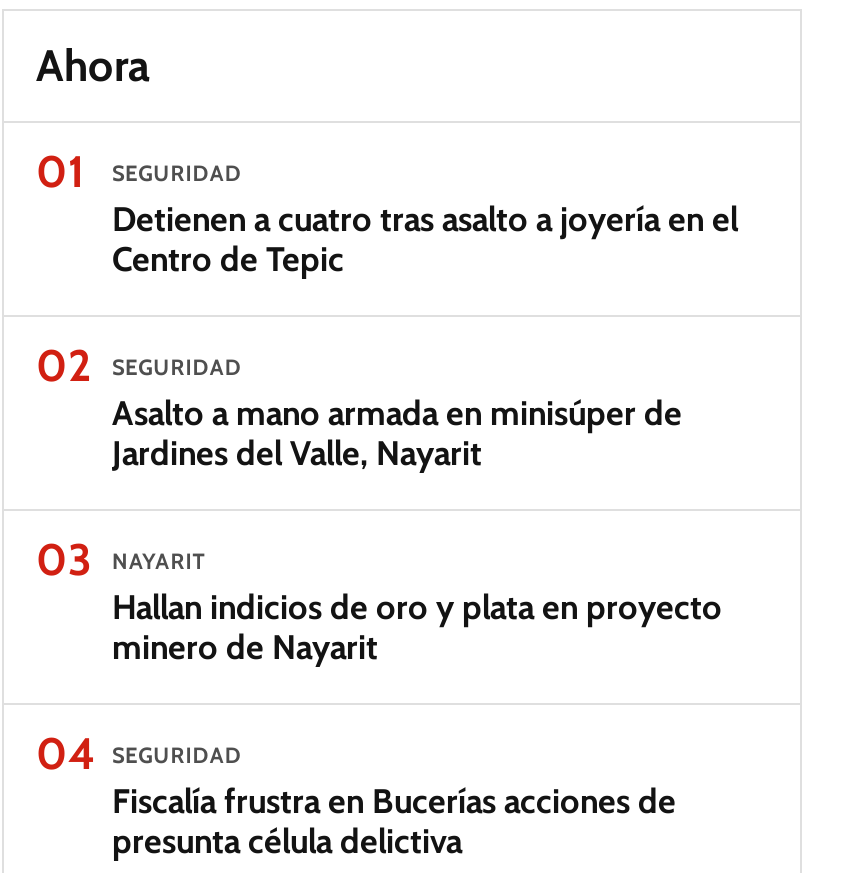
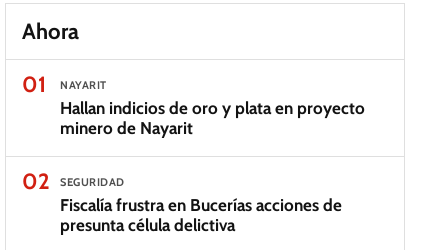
- SEGURIDAD
- Detienen a cuatro tras asalto a joyería en el
- Centro de Tepic
- 02
- SEGURIDAD
- Asalto a mano armada en minisúper de
- Jardines del Valle, Nayarit
- 03

- 04 SEGURIDAD
+ 02
+ SEGURIDAD
